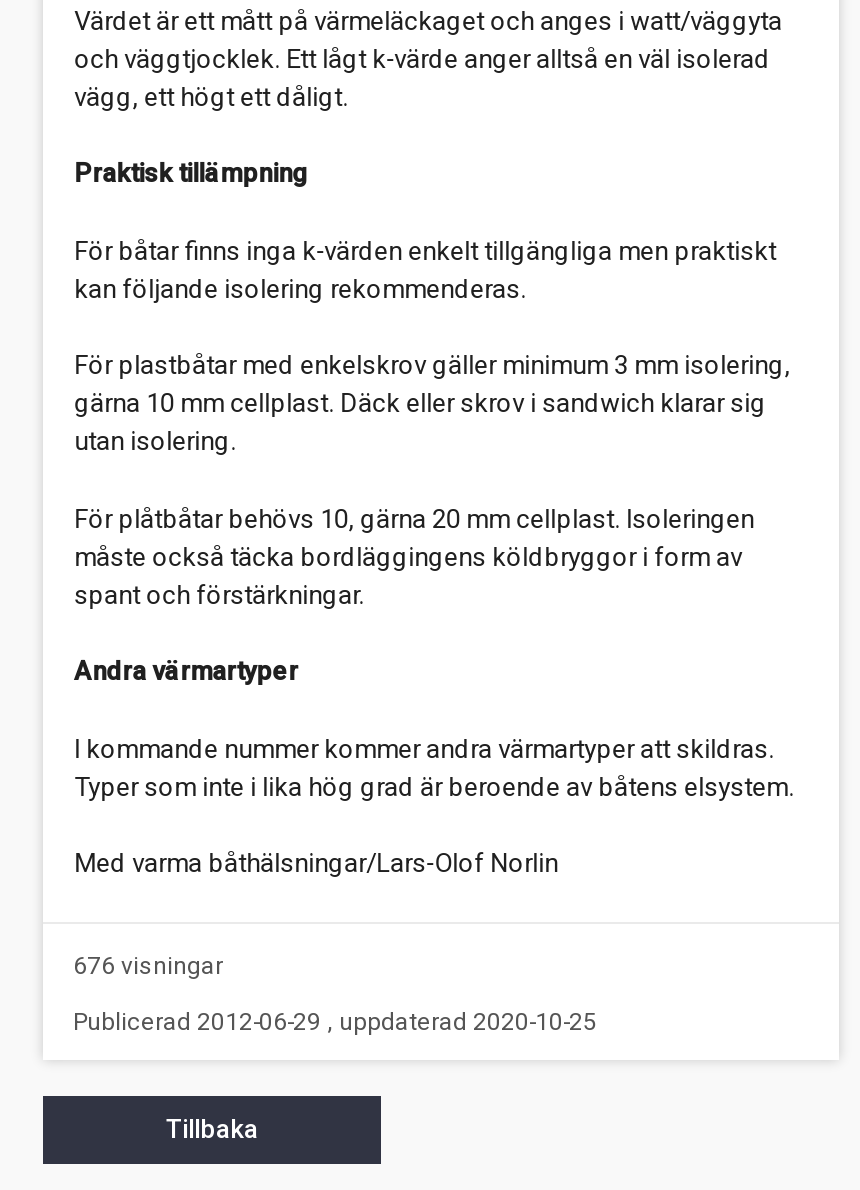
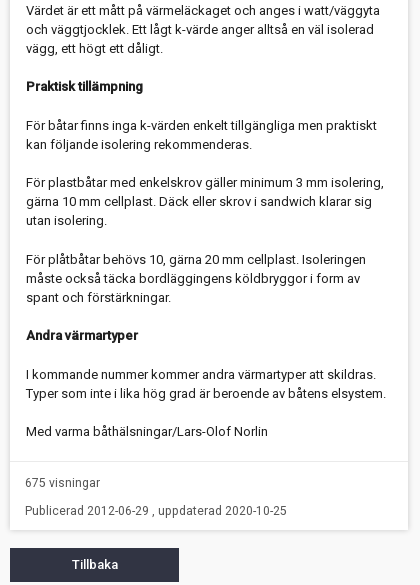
- 676 visningar
+ 675 visningar
